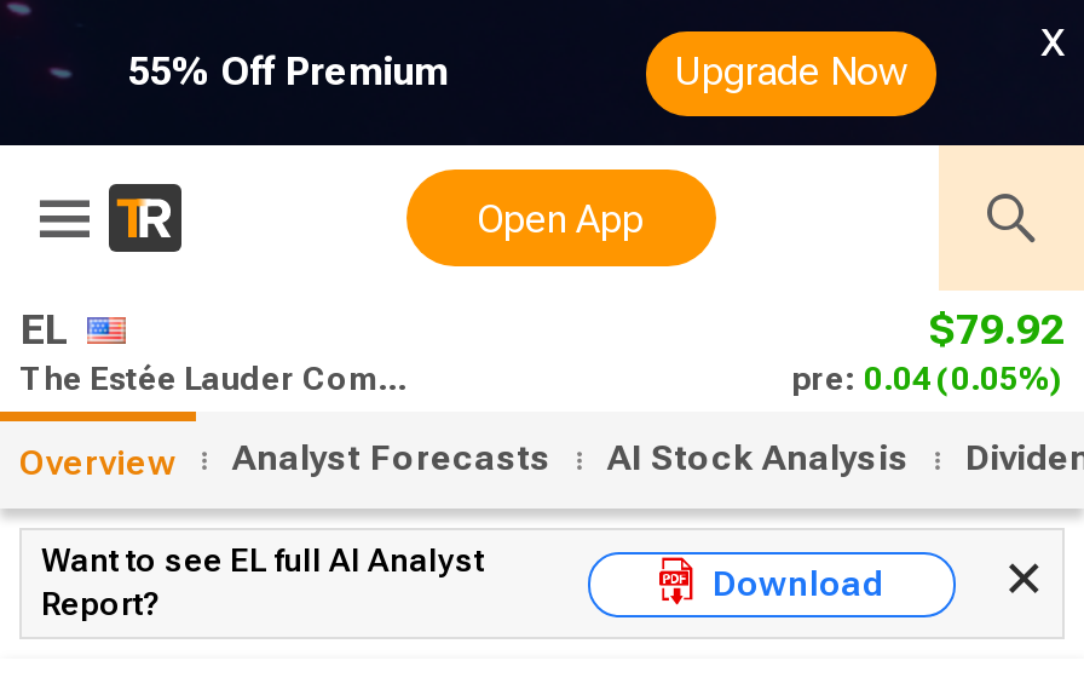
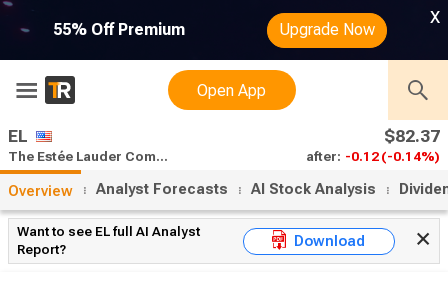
- $79.92
- pre: 0.04 (0.05%)
+ $82.37
+ after: -0.12 (-0.14%)
